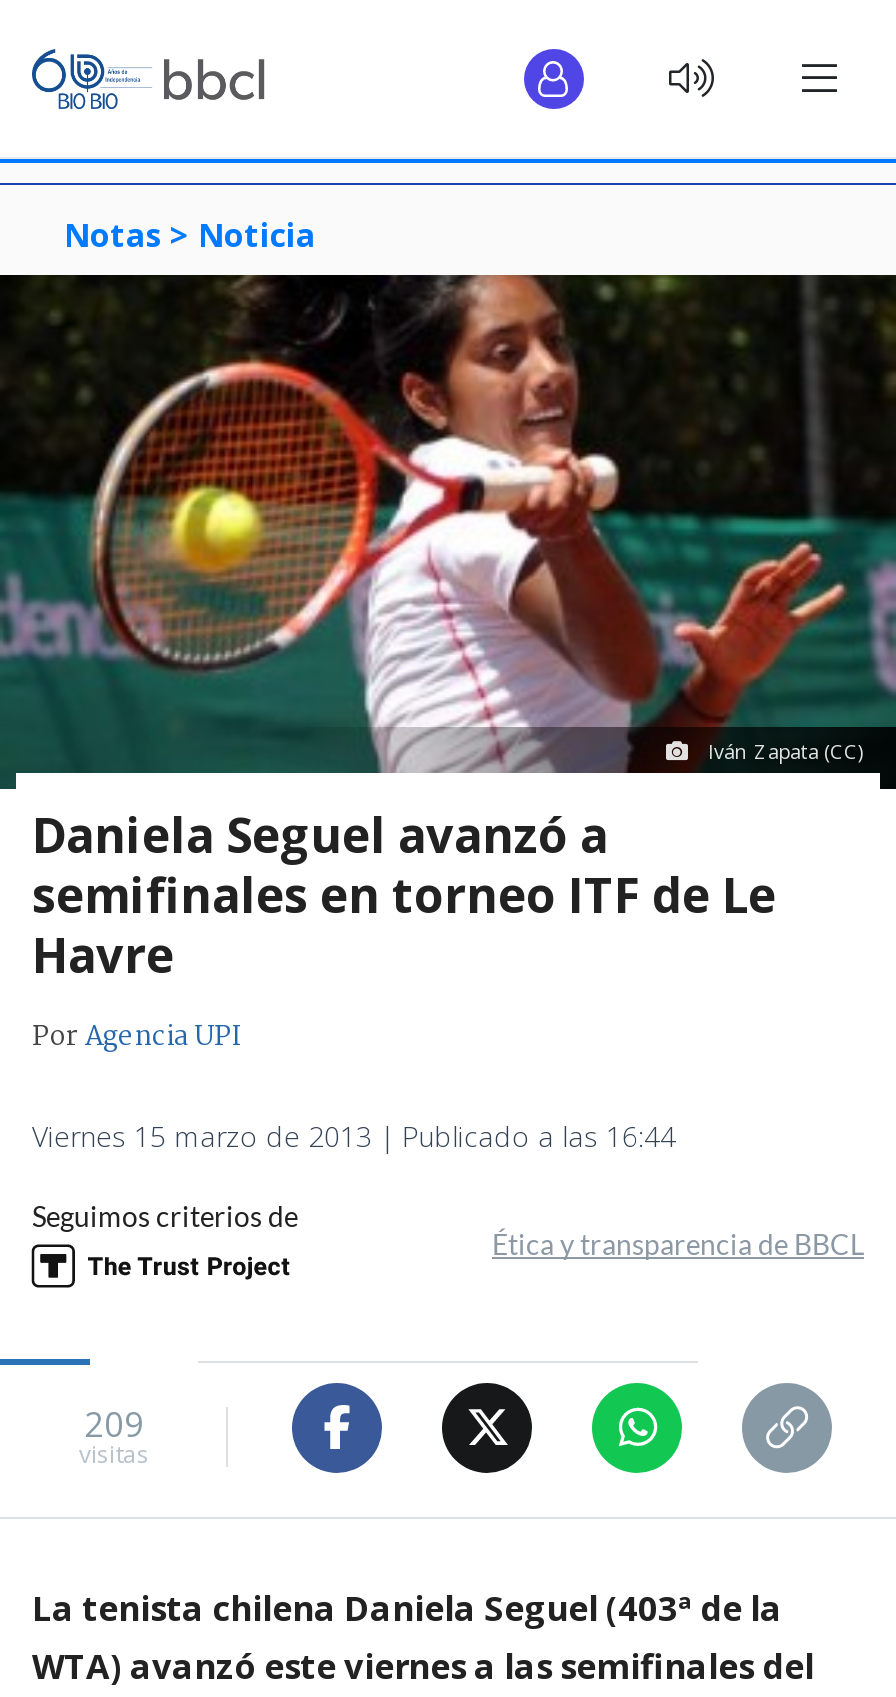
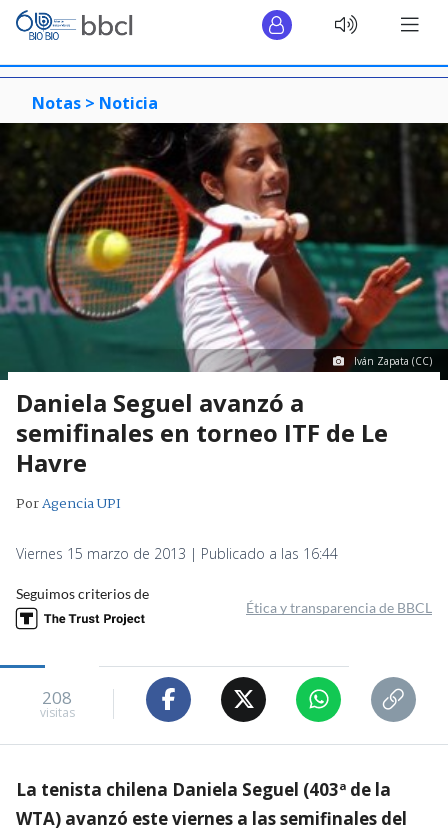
- 209
+ 208
